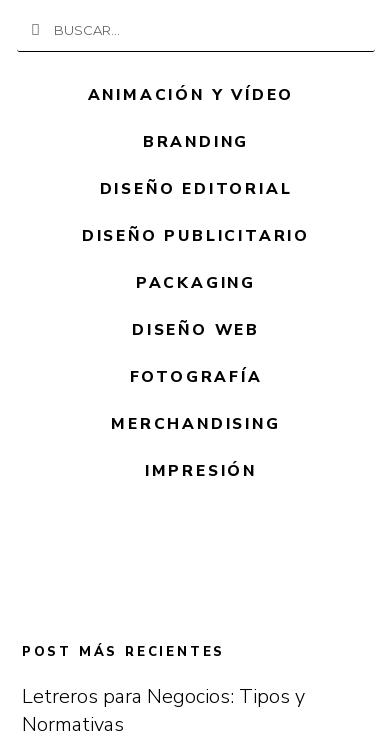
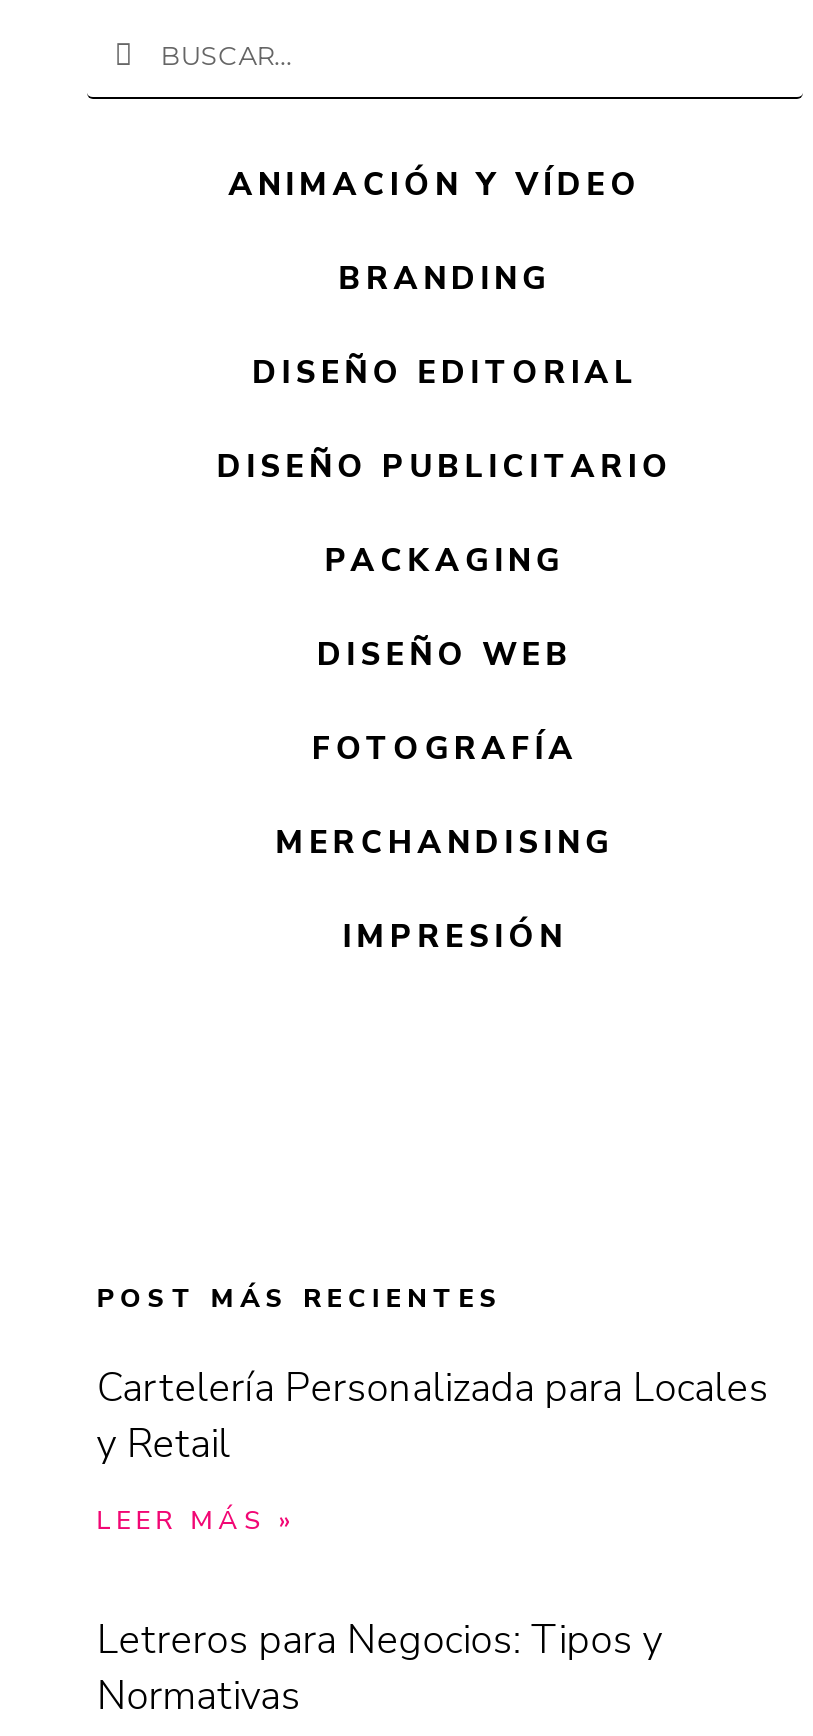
+ Cartelería Personalizada para Locales
+ y Retail
+ LEER MÁS »
